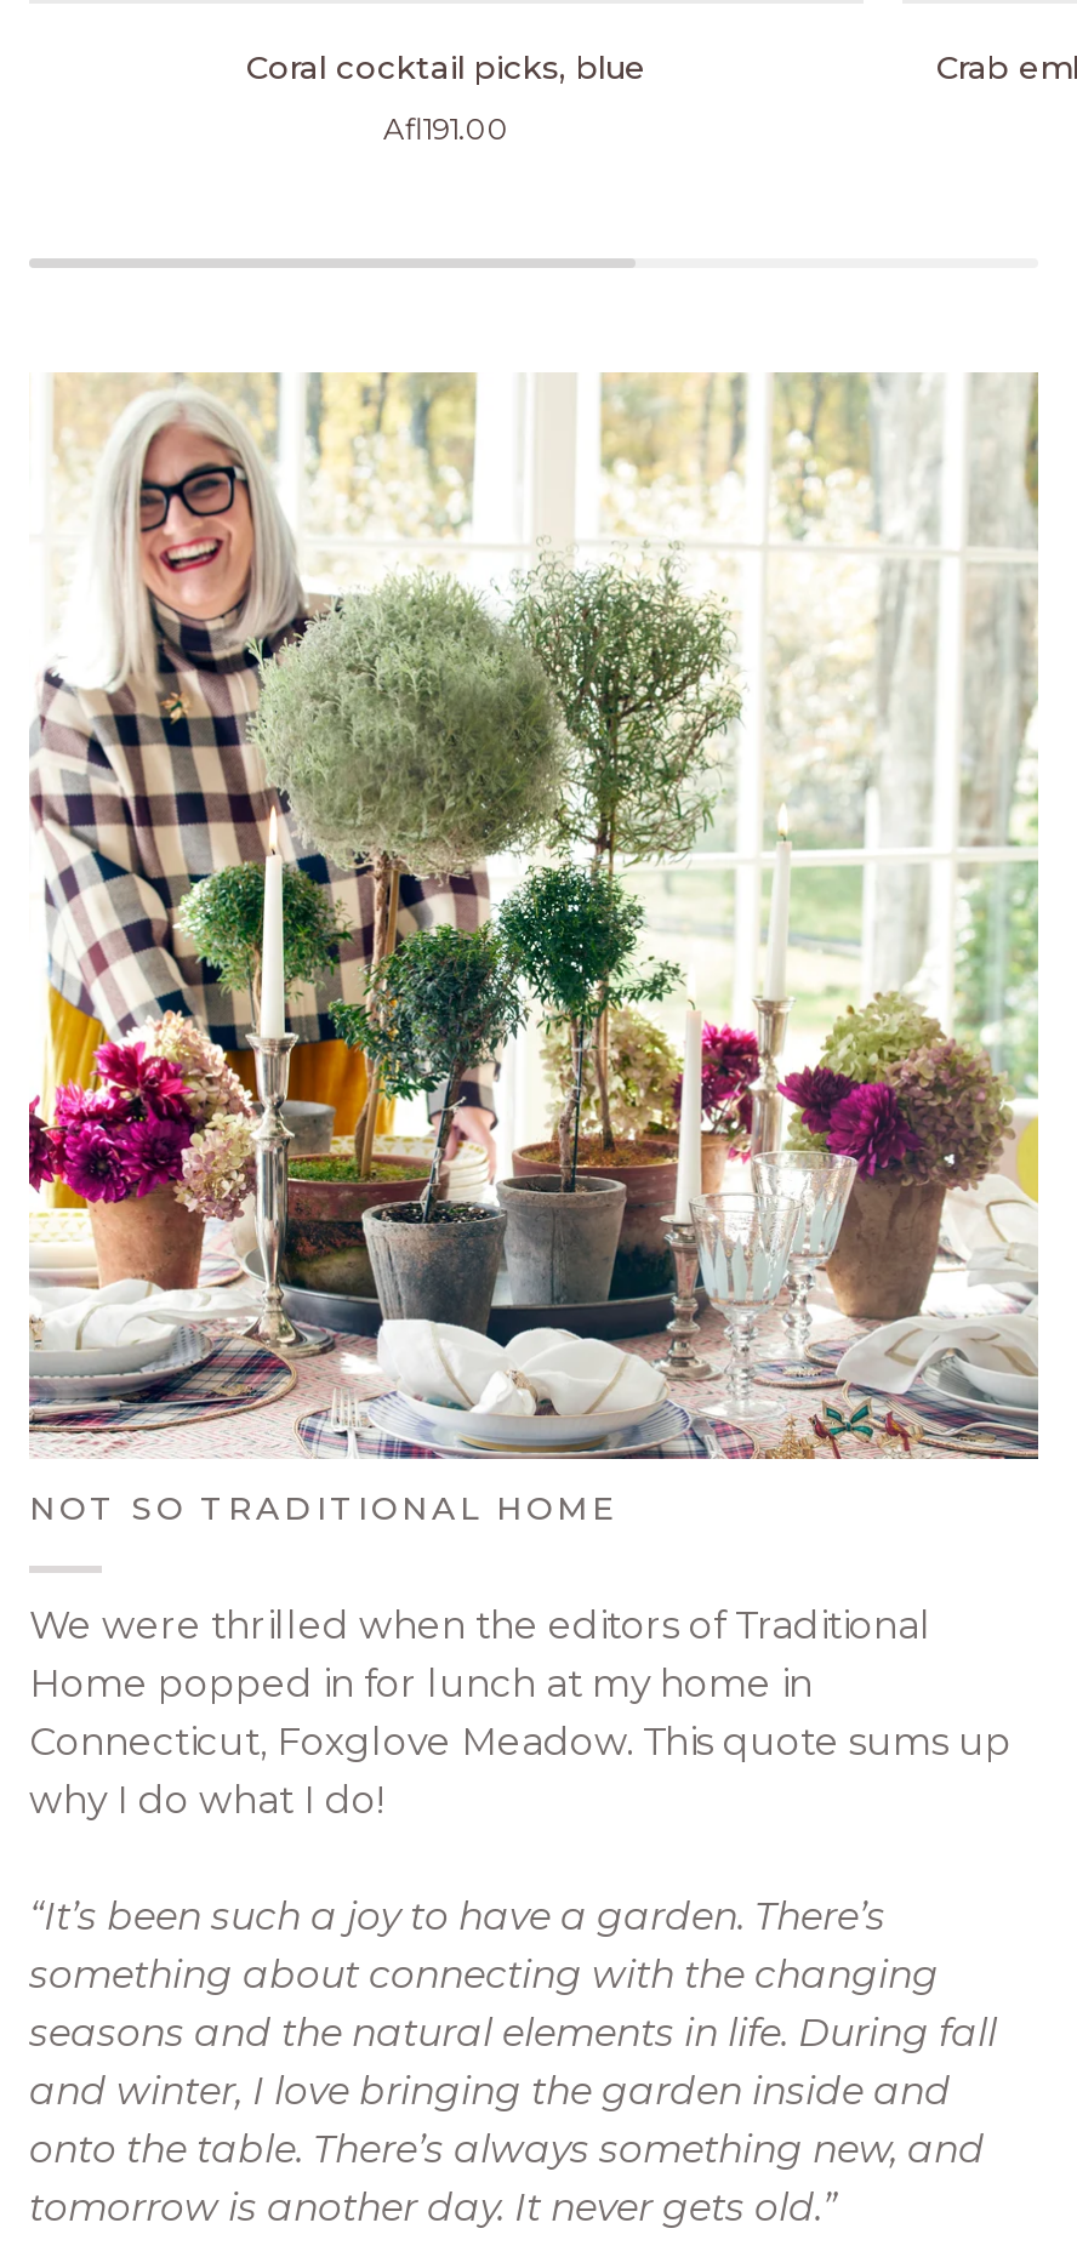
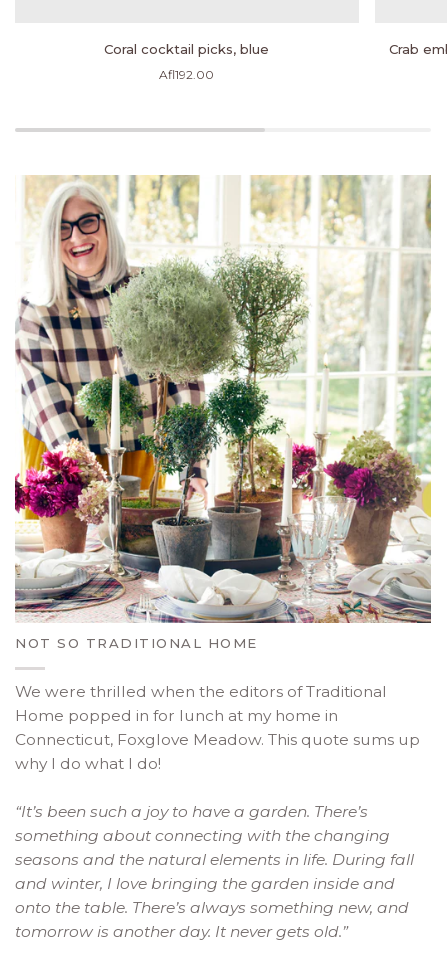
- Afl191.00
+ Afl192.00
